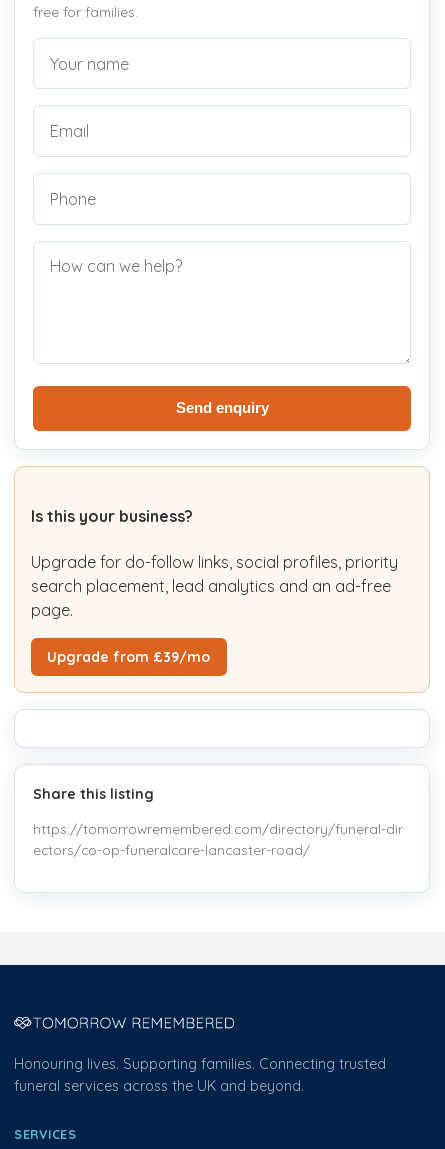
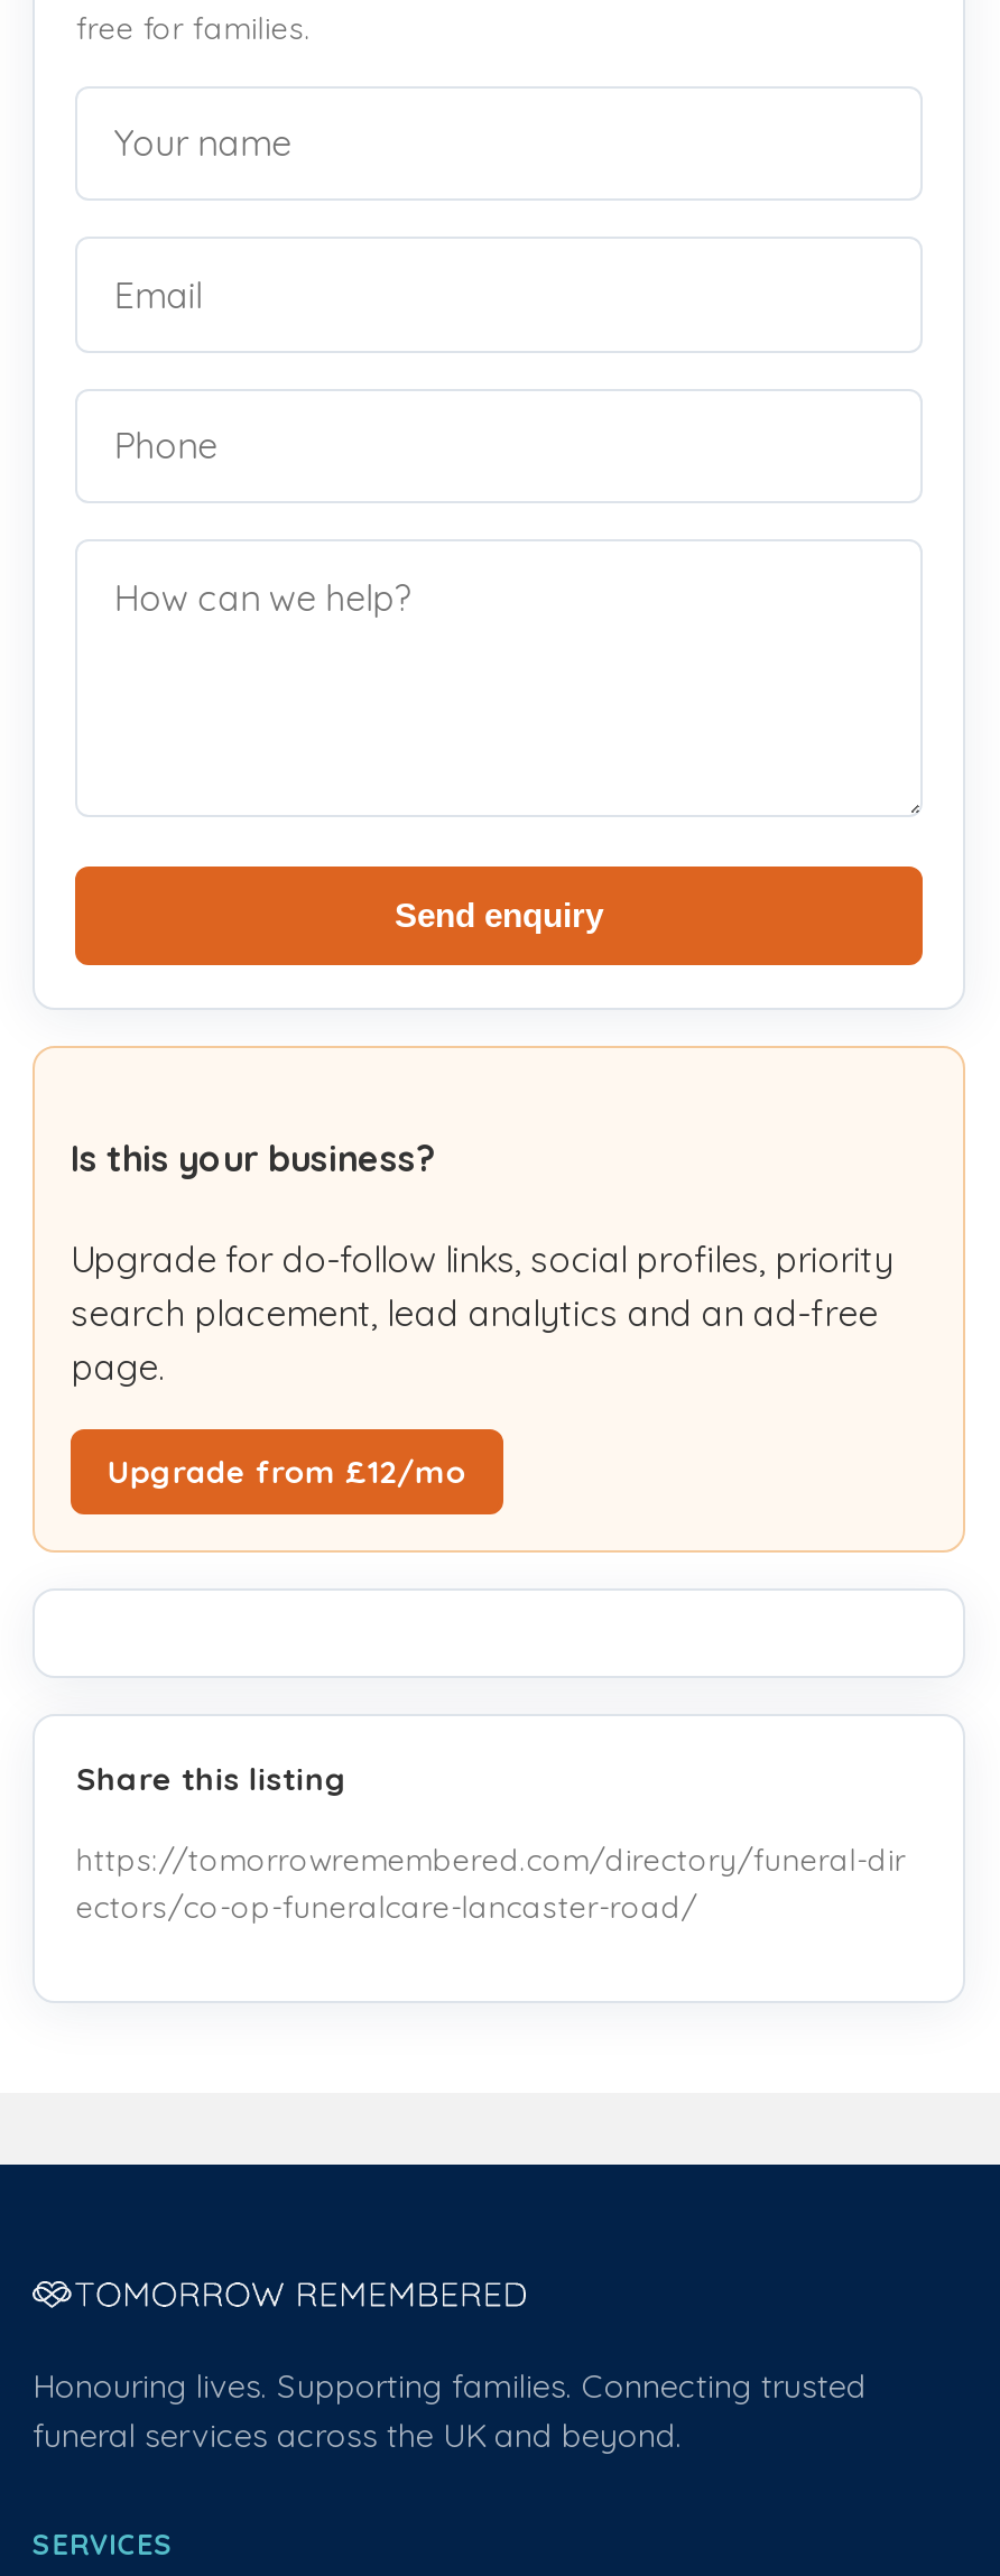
- Upgrade from £39/mo
+ Upgrade from £12/mo
